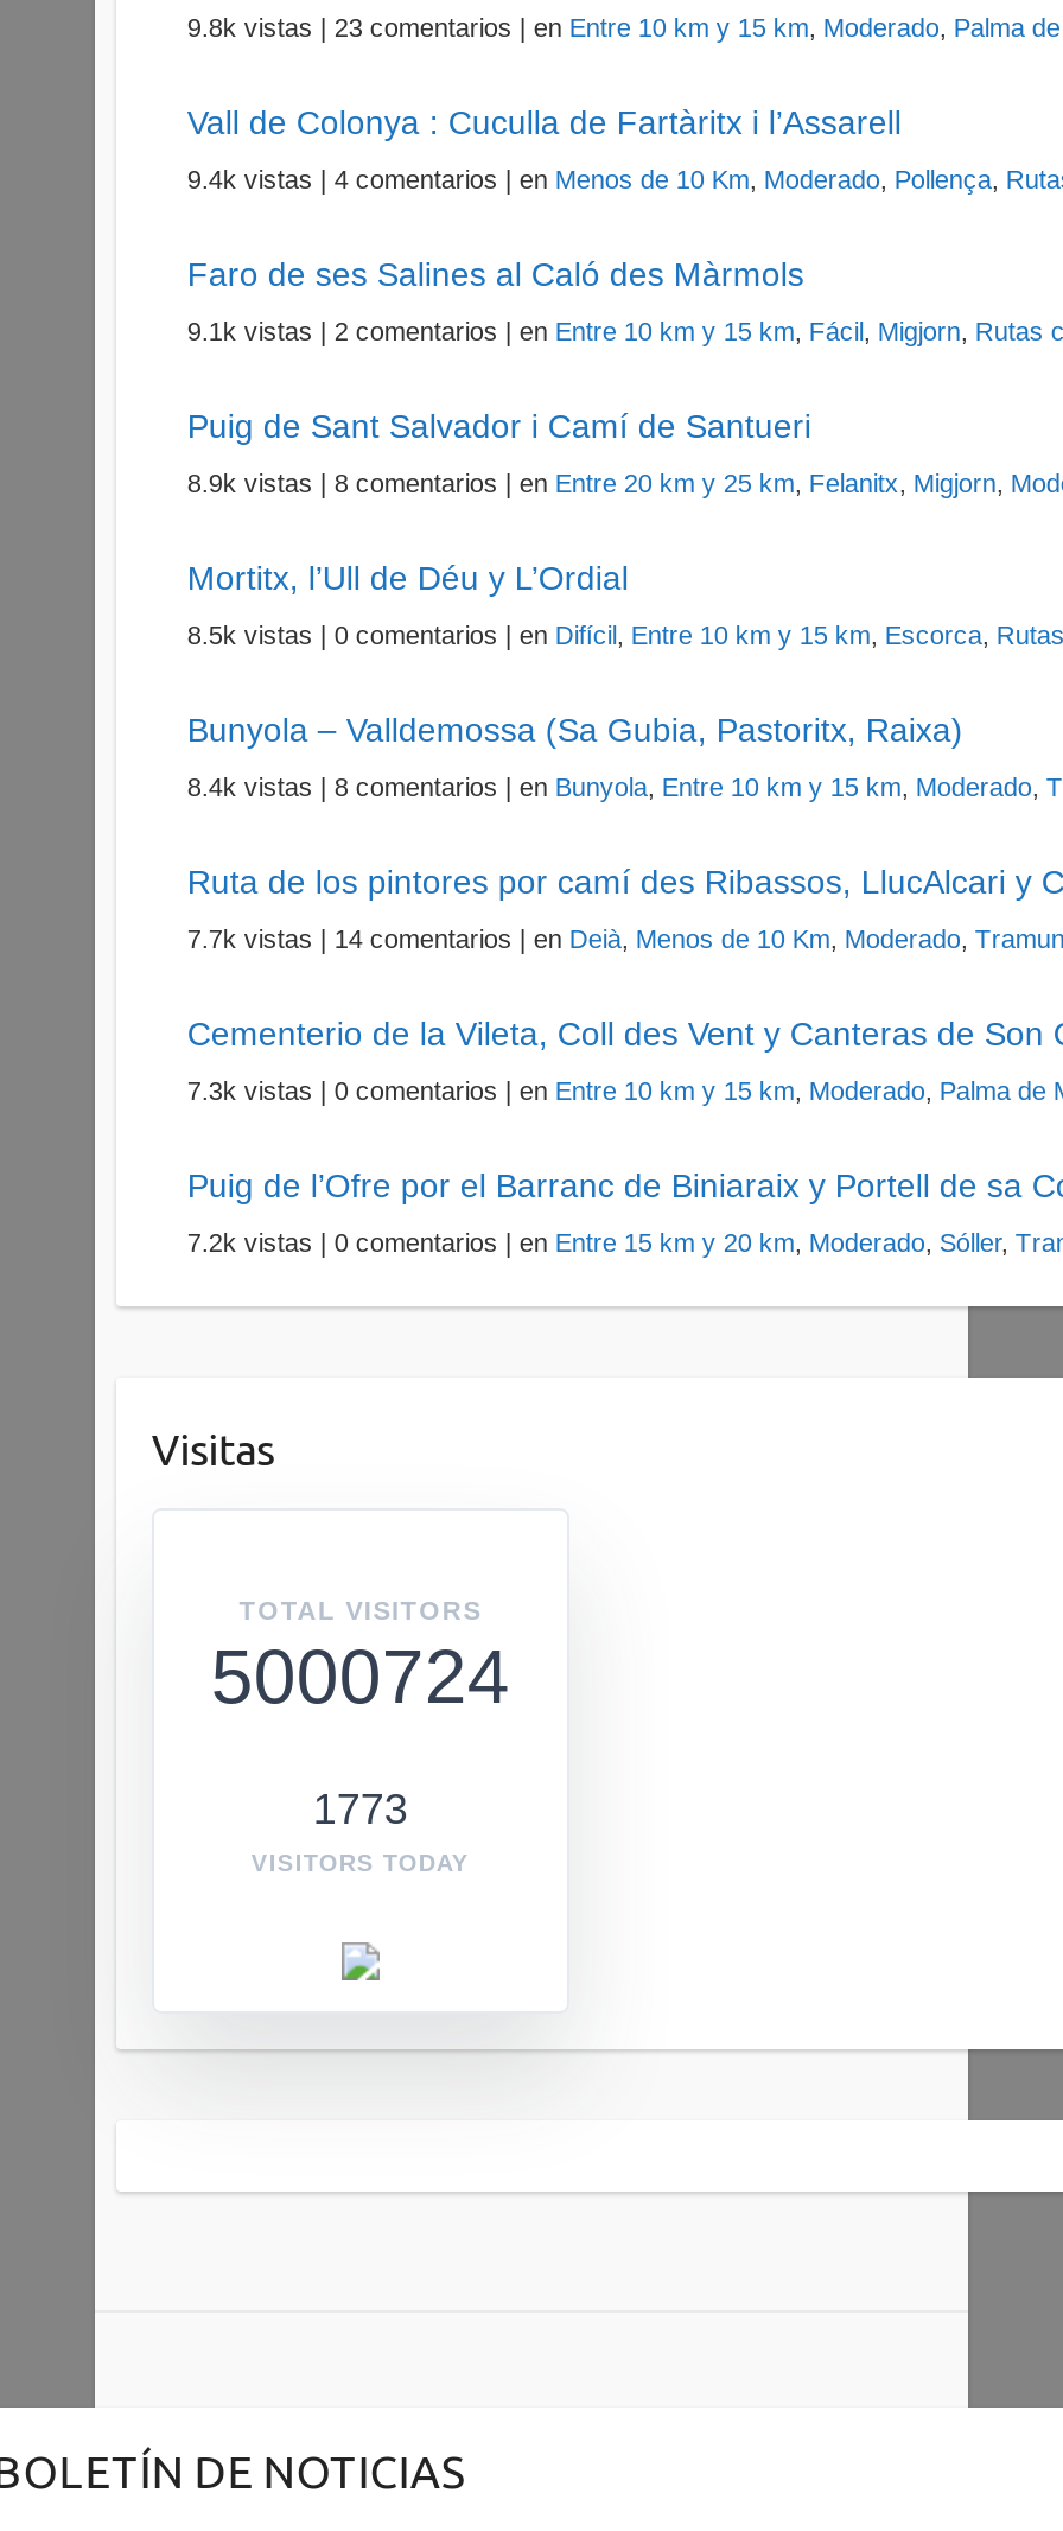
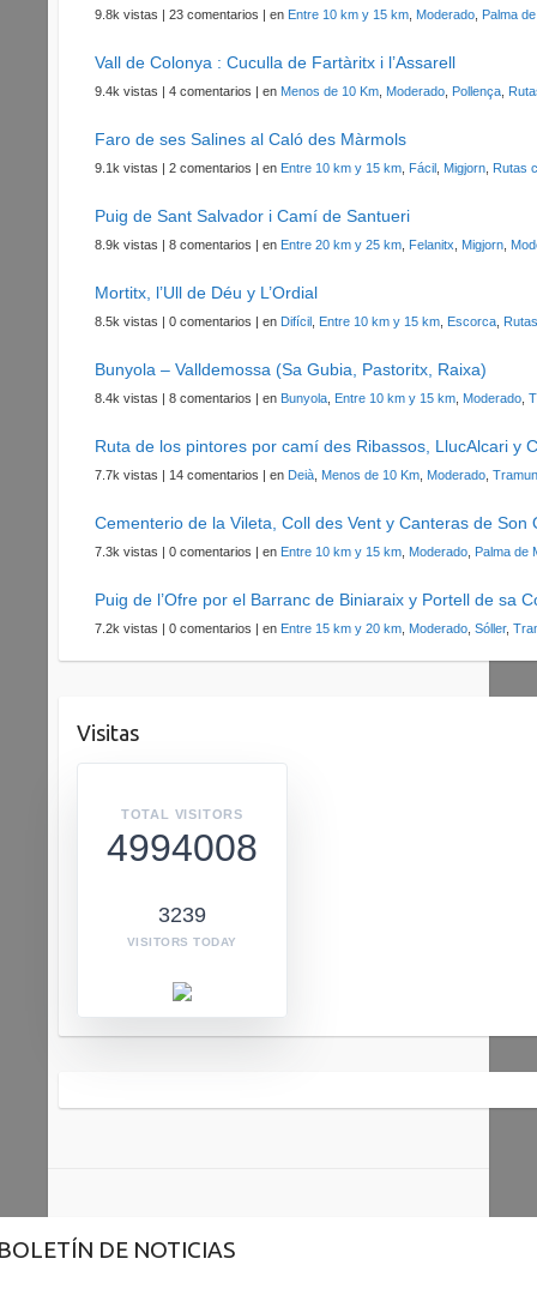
- 5000724
+ 4994008

- 1773
+ 3239
